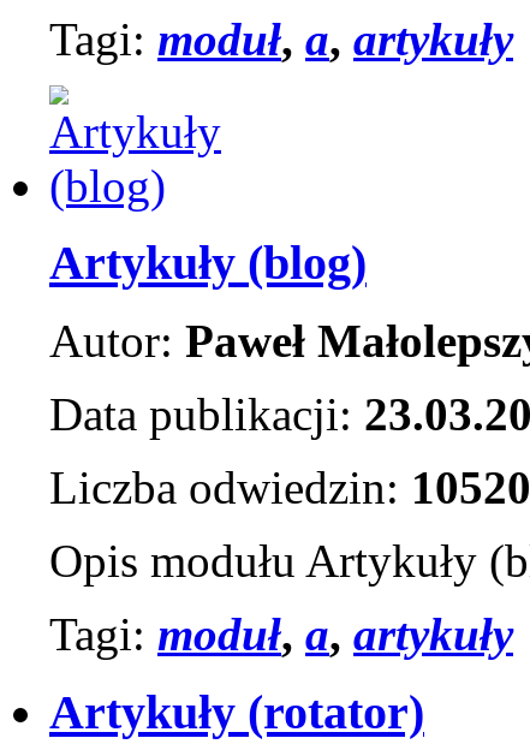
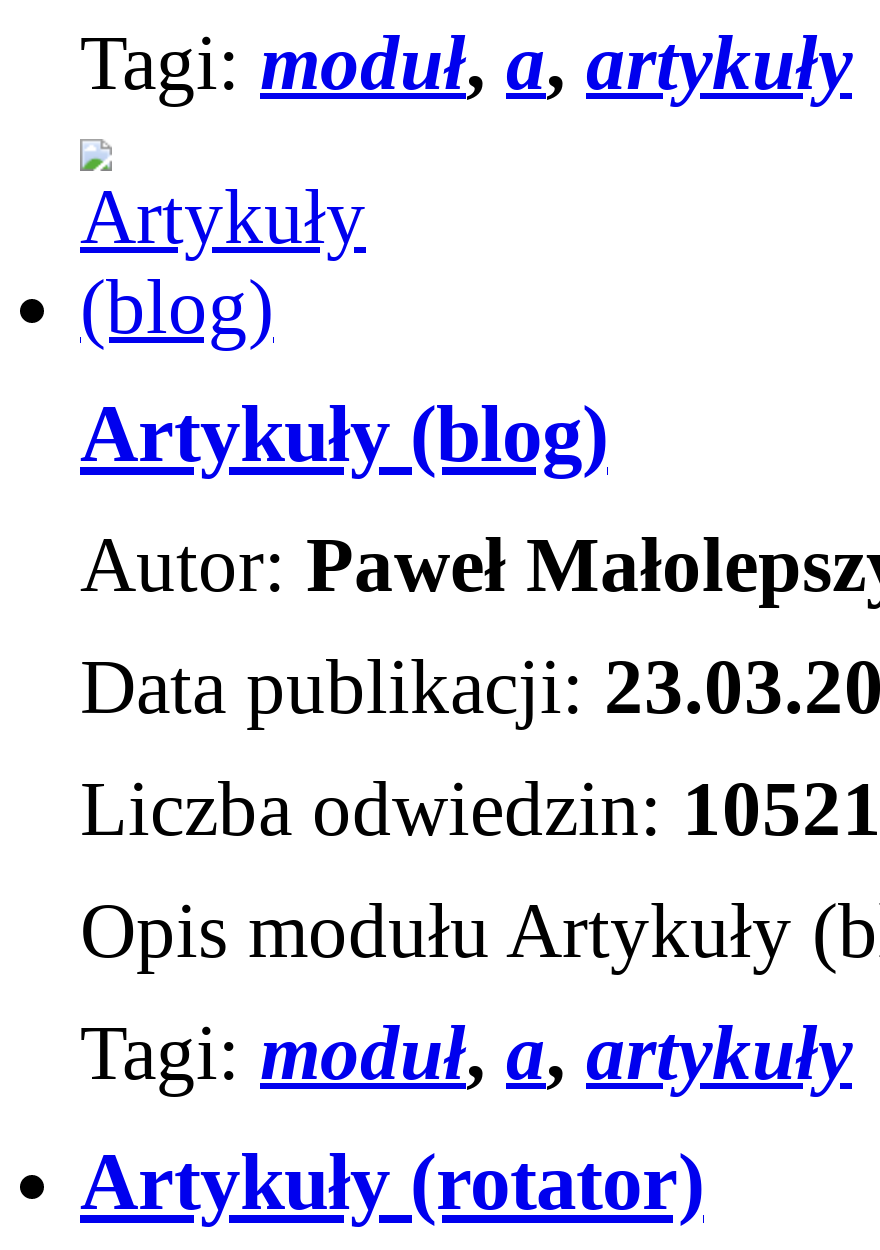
- Liczba odwiedzin: 10520
+ Liczba odwiedzin: 10521
